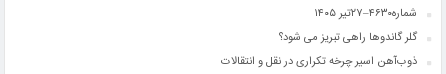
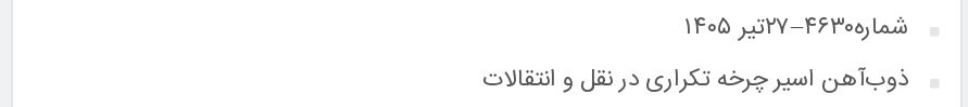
- گلر گاندوها راهی تبریز می شود؟
